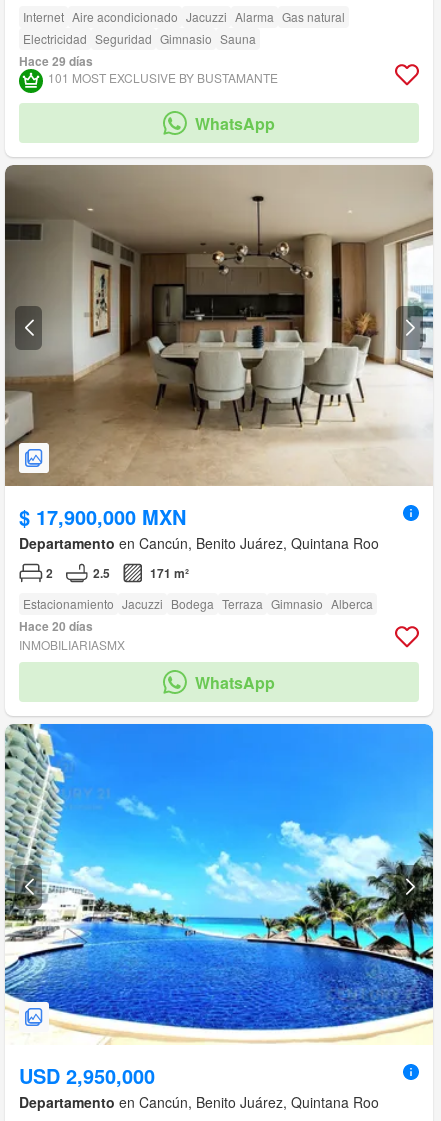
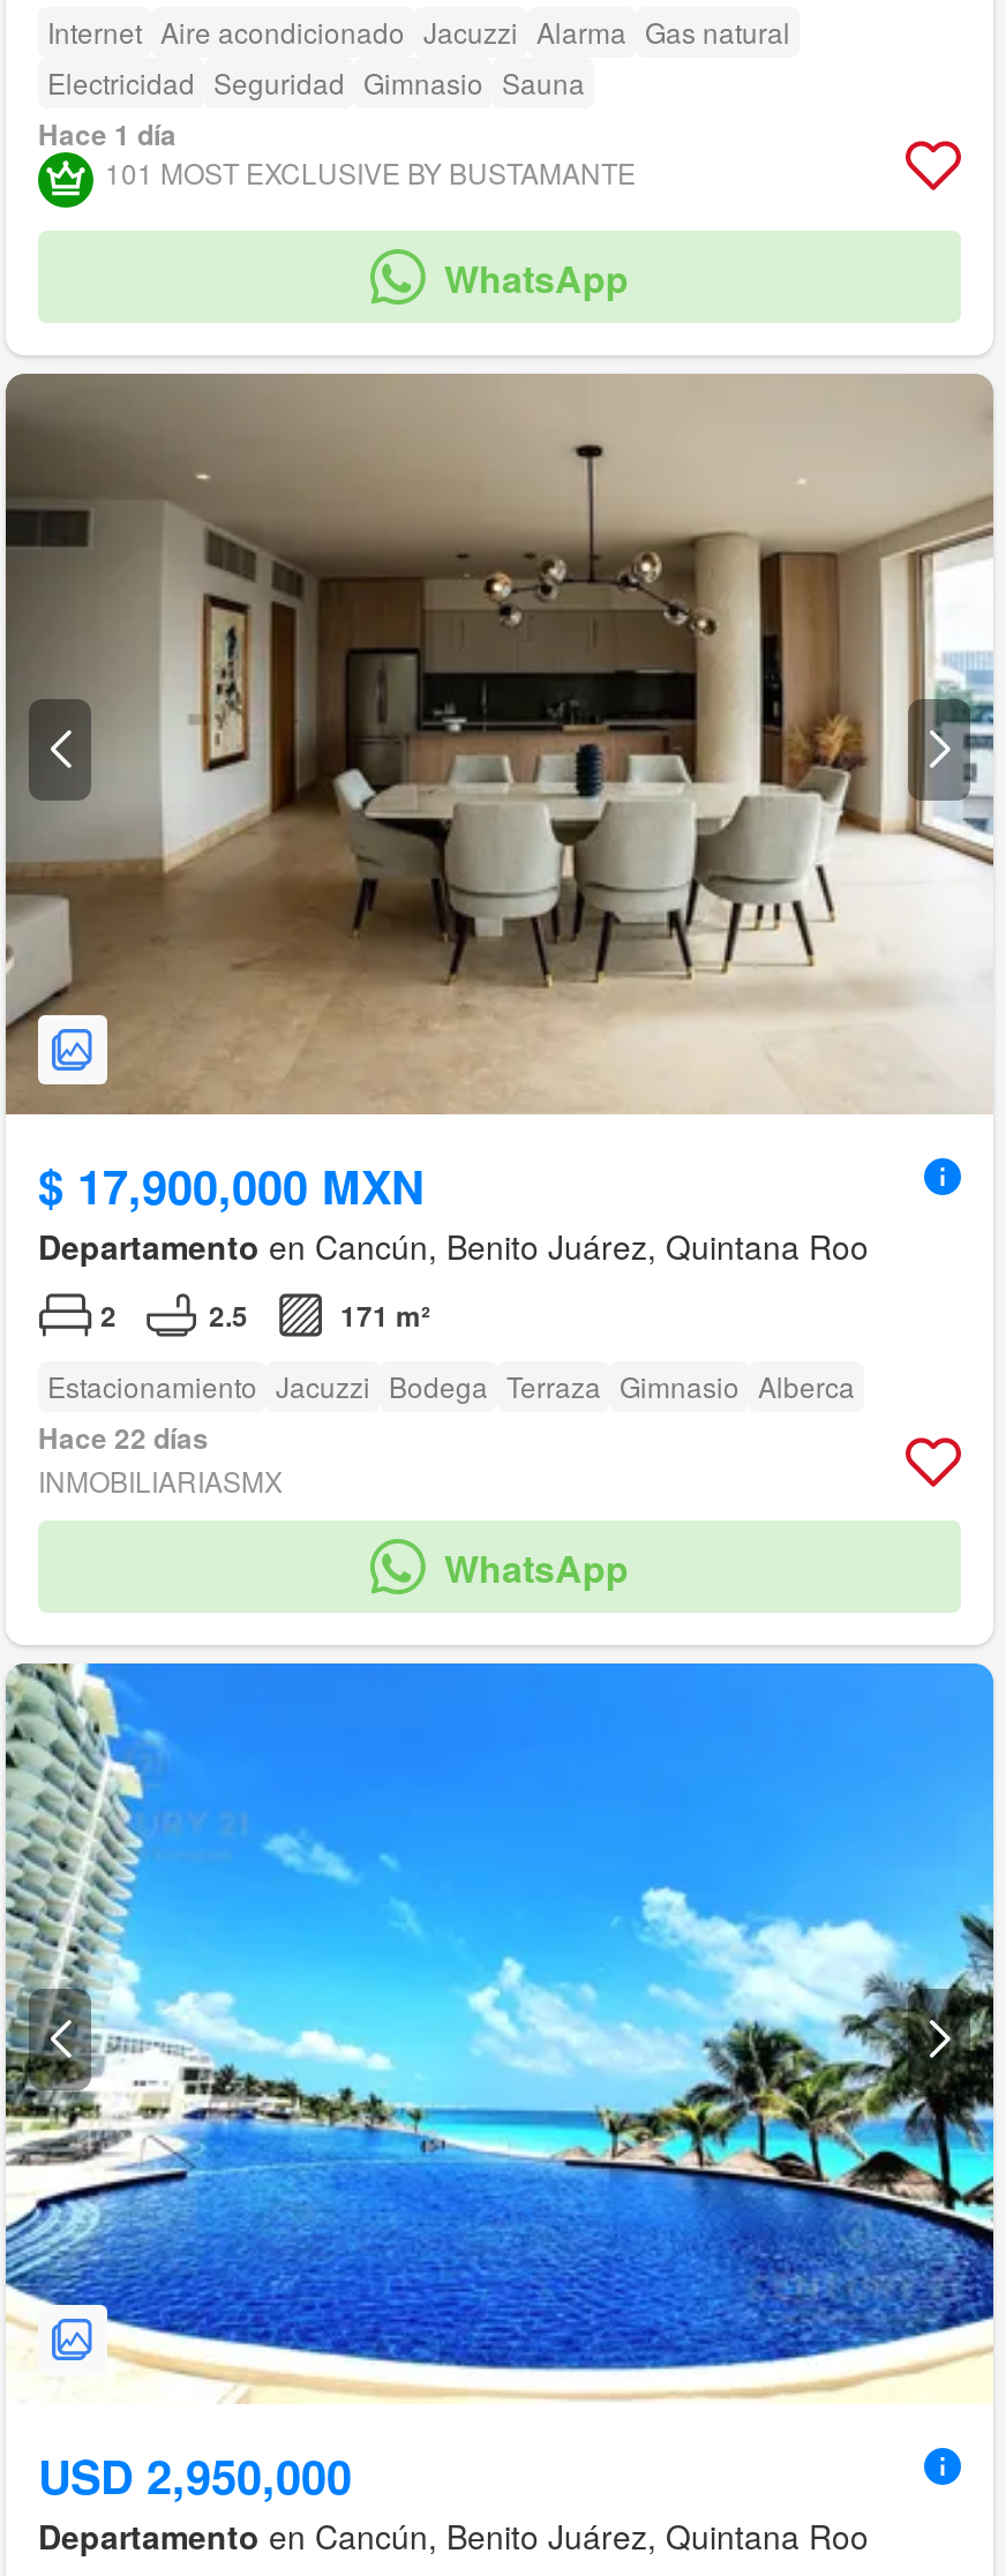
- Hace 29 días
+ Hace 1 día

- Hace 20 días
+ Hace 22 días
